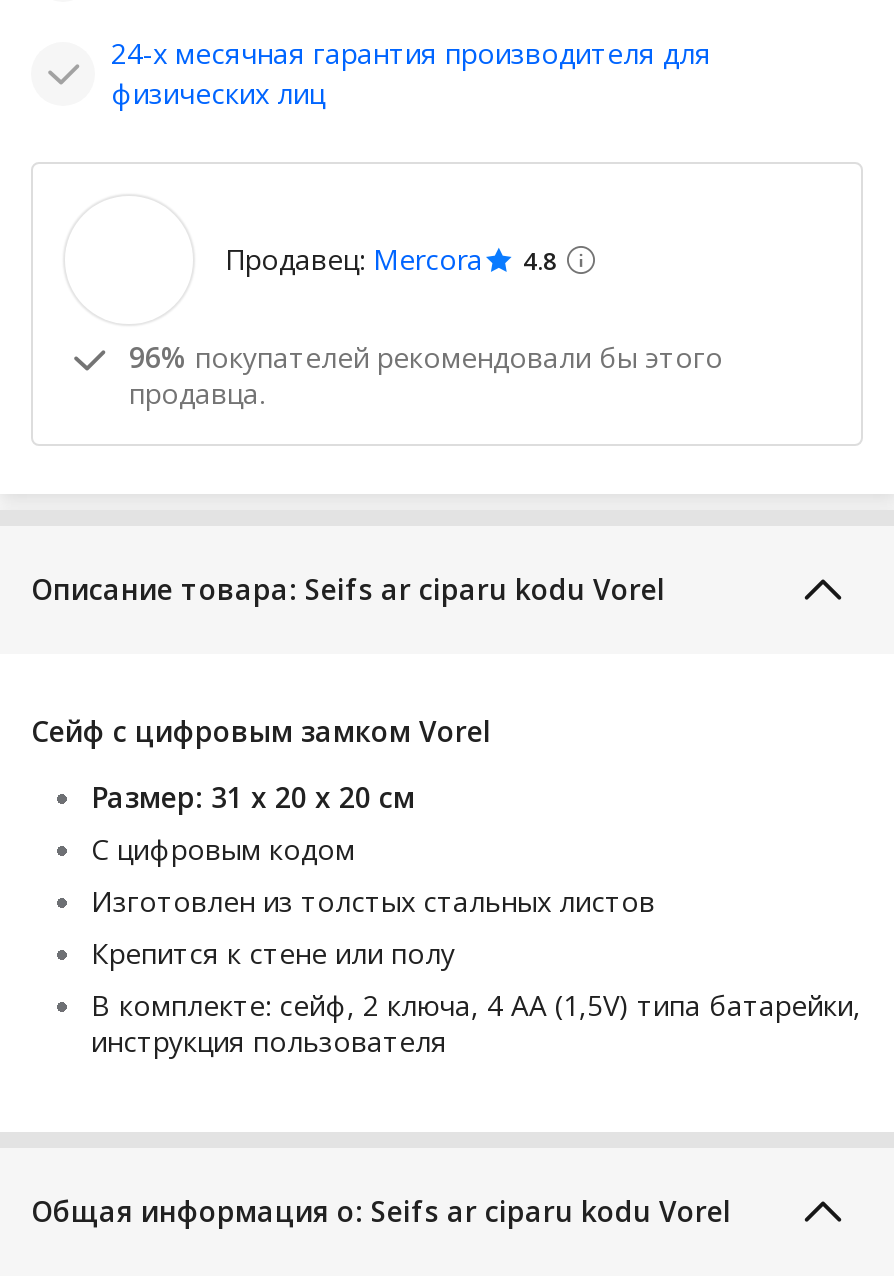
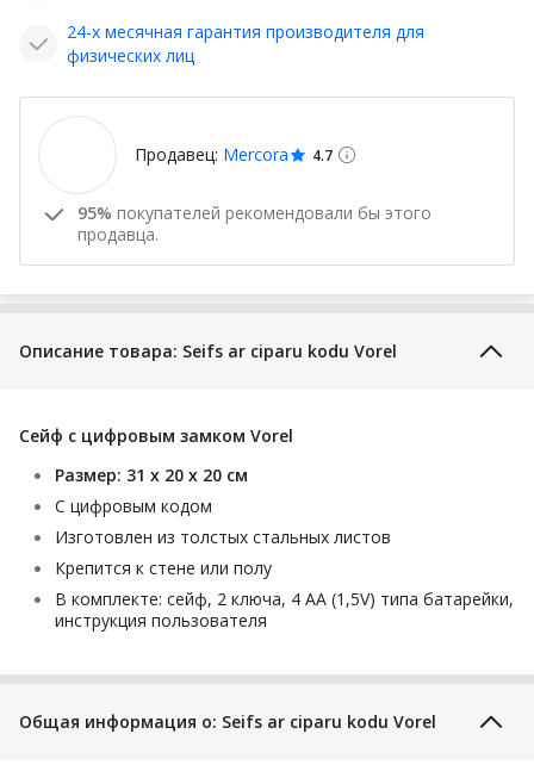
- Продавец: Mercora 4.8
+ Продавец: Mercora 4.7

- 96% покупателей рекомендовали бы этого
+ 95% покупателей рекомендовали бы этого
